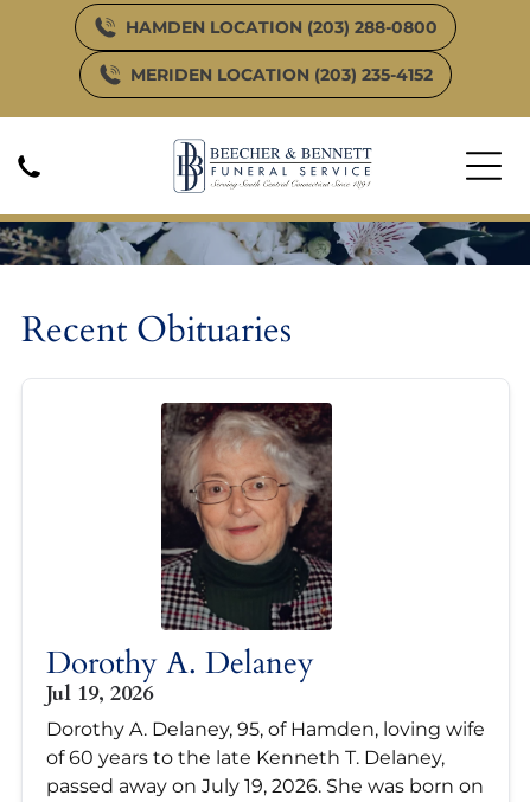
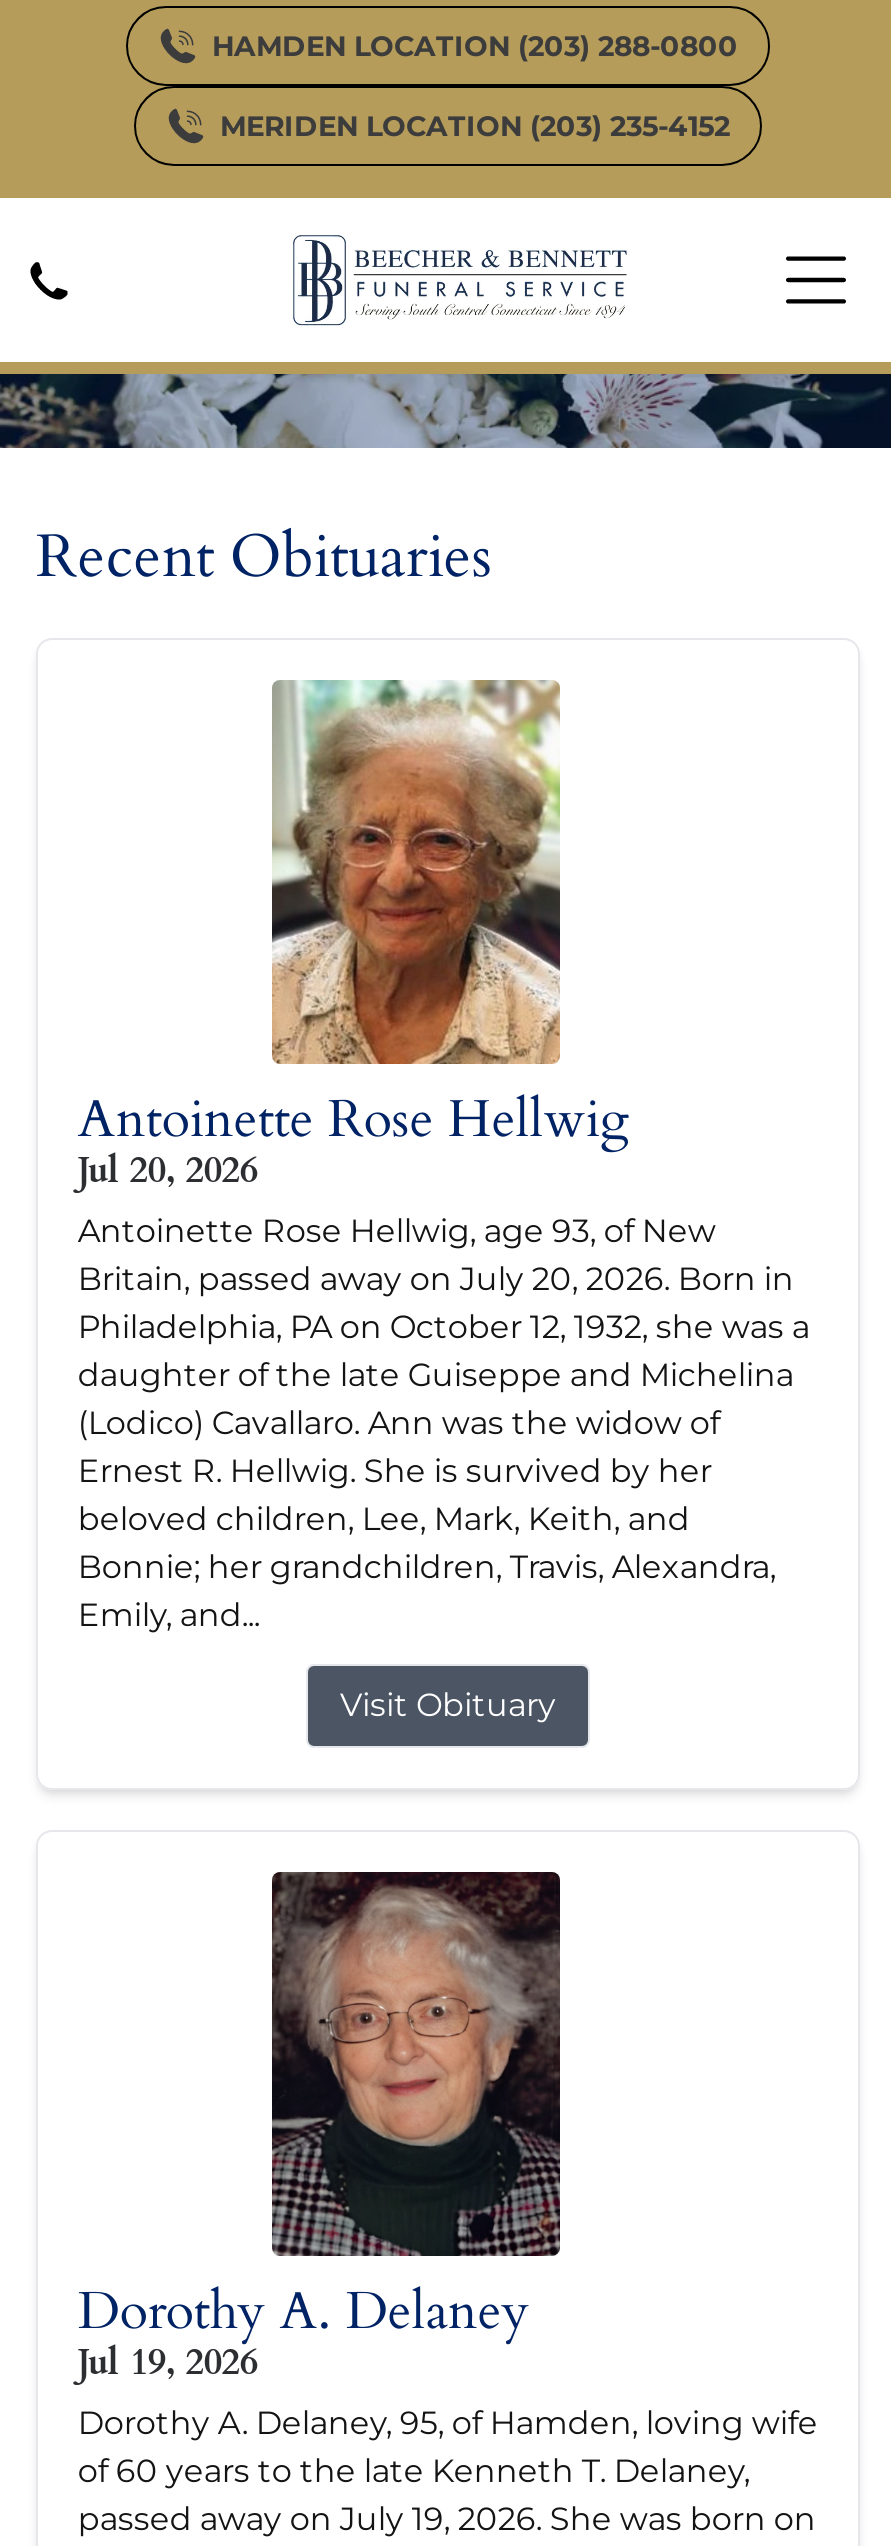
+ [image]
+ Antoinette Rose Hellwig
+ Jul 20, 2026
+ Antoinette Rose Hellwig, age 93, of New
+ Britain, passed away on July 20, 2026. Born in
+ Philadelphia, PA on October 12, 1932, she was a
+ daughter of the late Guiseppe and Michelina
+ (Lodico) Cavallaro. Ann was the widow of
+ Ernest R. Hellwig. She is survived by her
+ beloved children, Lee, Mark, Keith, and
+ Bonnie; her grandchildren, Travis, Alexandra,
+ Emily, and...
+ Visit Obituary
